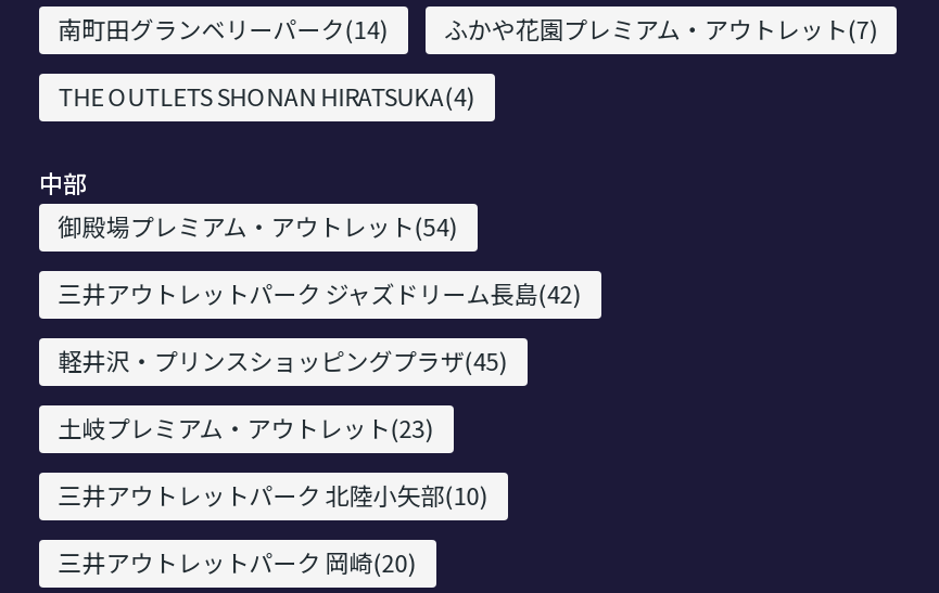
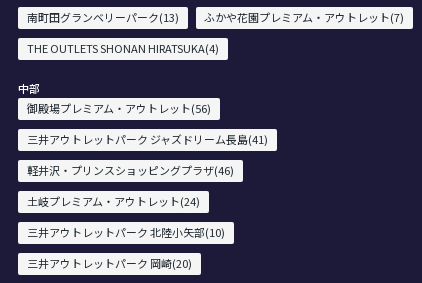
- 南町田グランベリーパーク(14)
+ 南町田グランベリーパーク(13)

- 御殿場プレミアム・アウトレット(54)
+ 御殿場プレミアム・アウトレット(56)

- 三井アウトレットパーク ジャズドリーム長島(42)
+ 三井アウトレットパーク ジャズドリーム長島(41)

- 軽井沢・プリンスショッピングプラザ(45)
+ 軽井沢・プリンスショッピングプラザ(46)

- 土岐プレミアム・アウトレット(23)
+ 土岐プレミアム・アウトレット(24)
